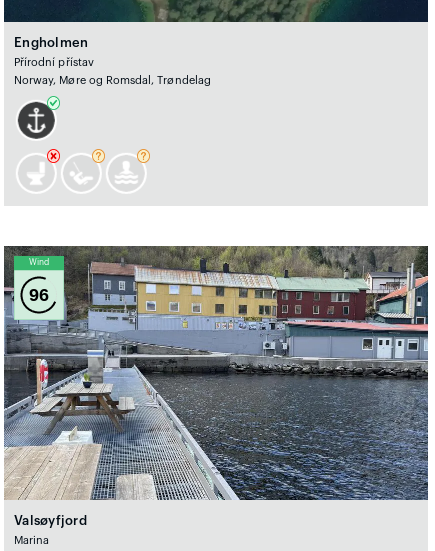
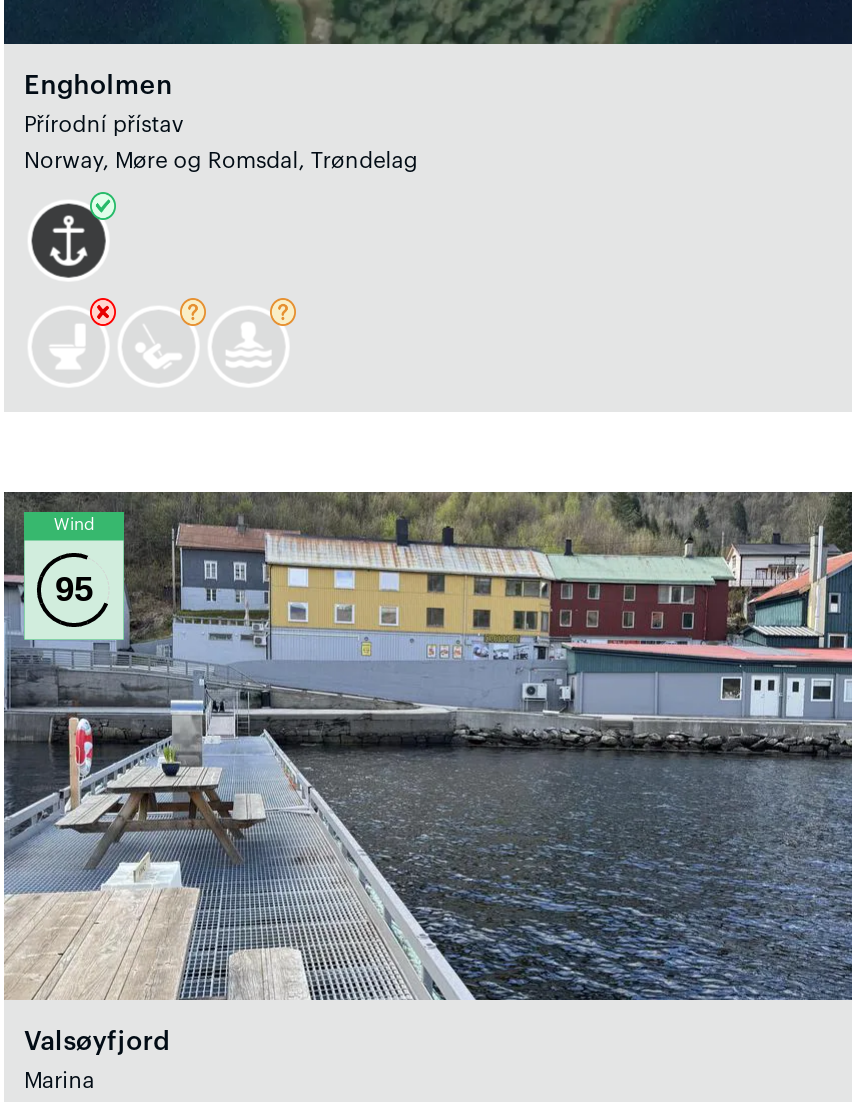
- 96
+ 95
